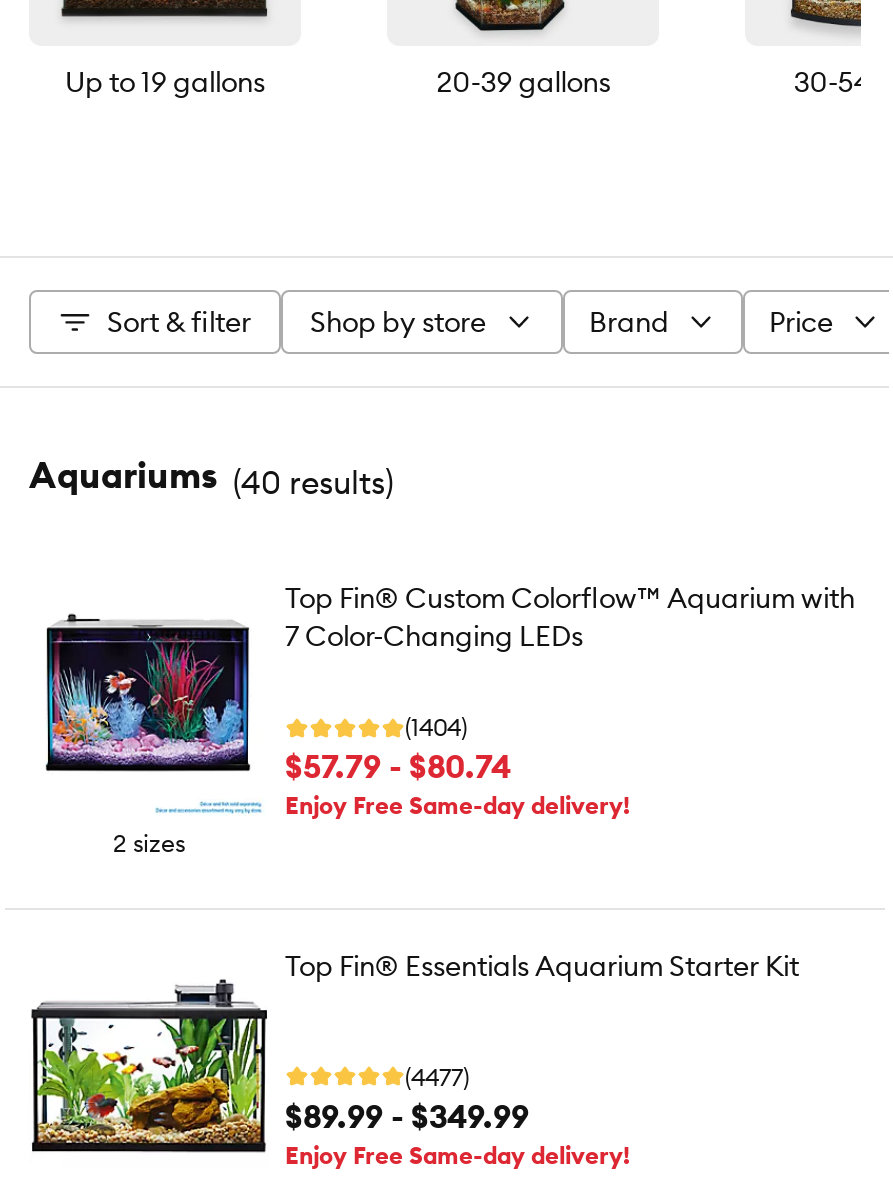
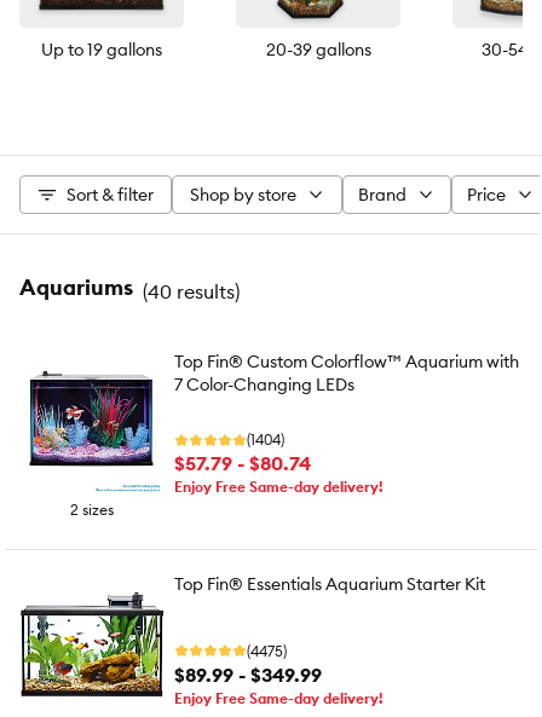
- (4477)
+ (4475)
